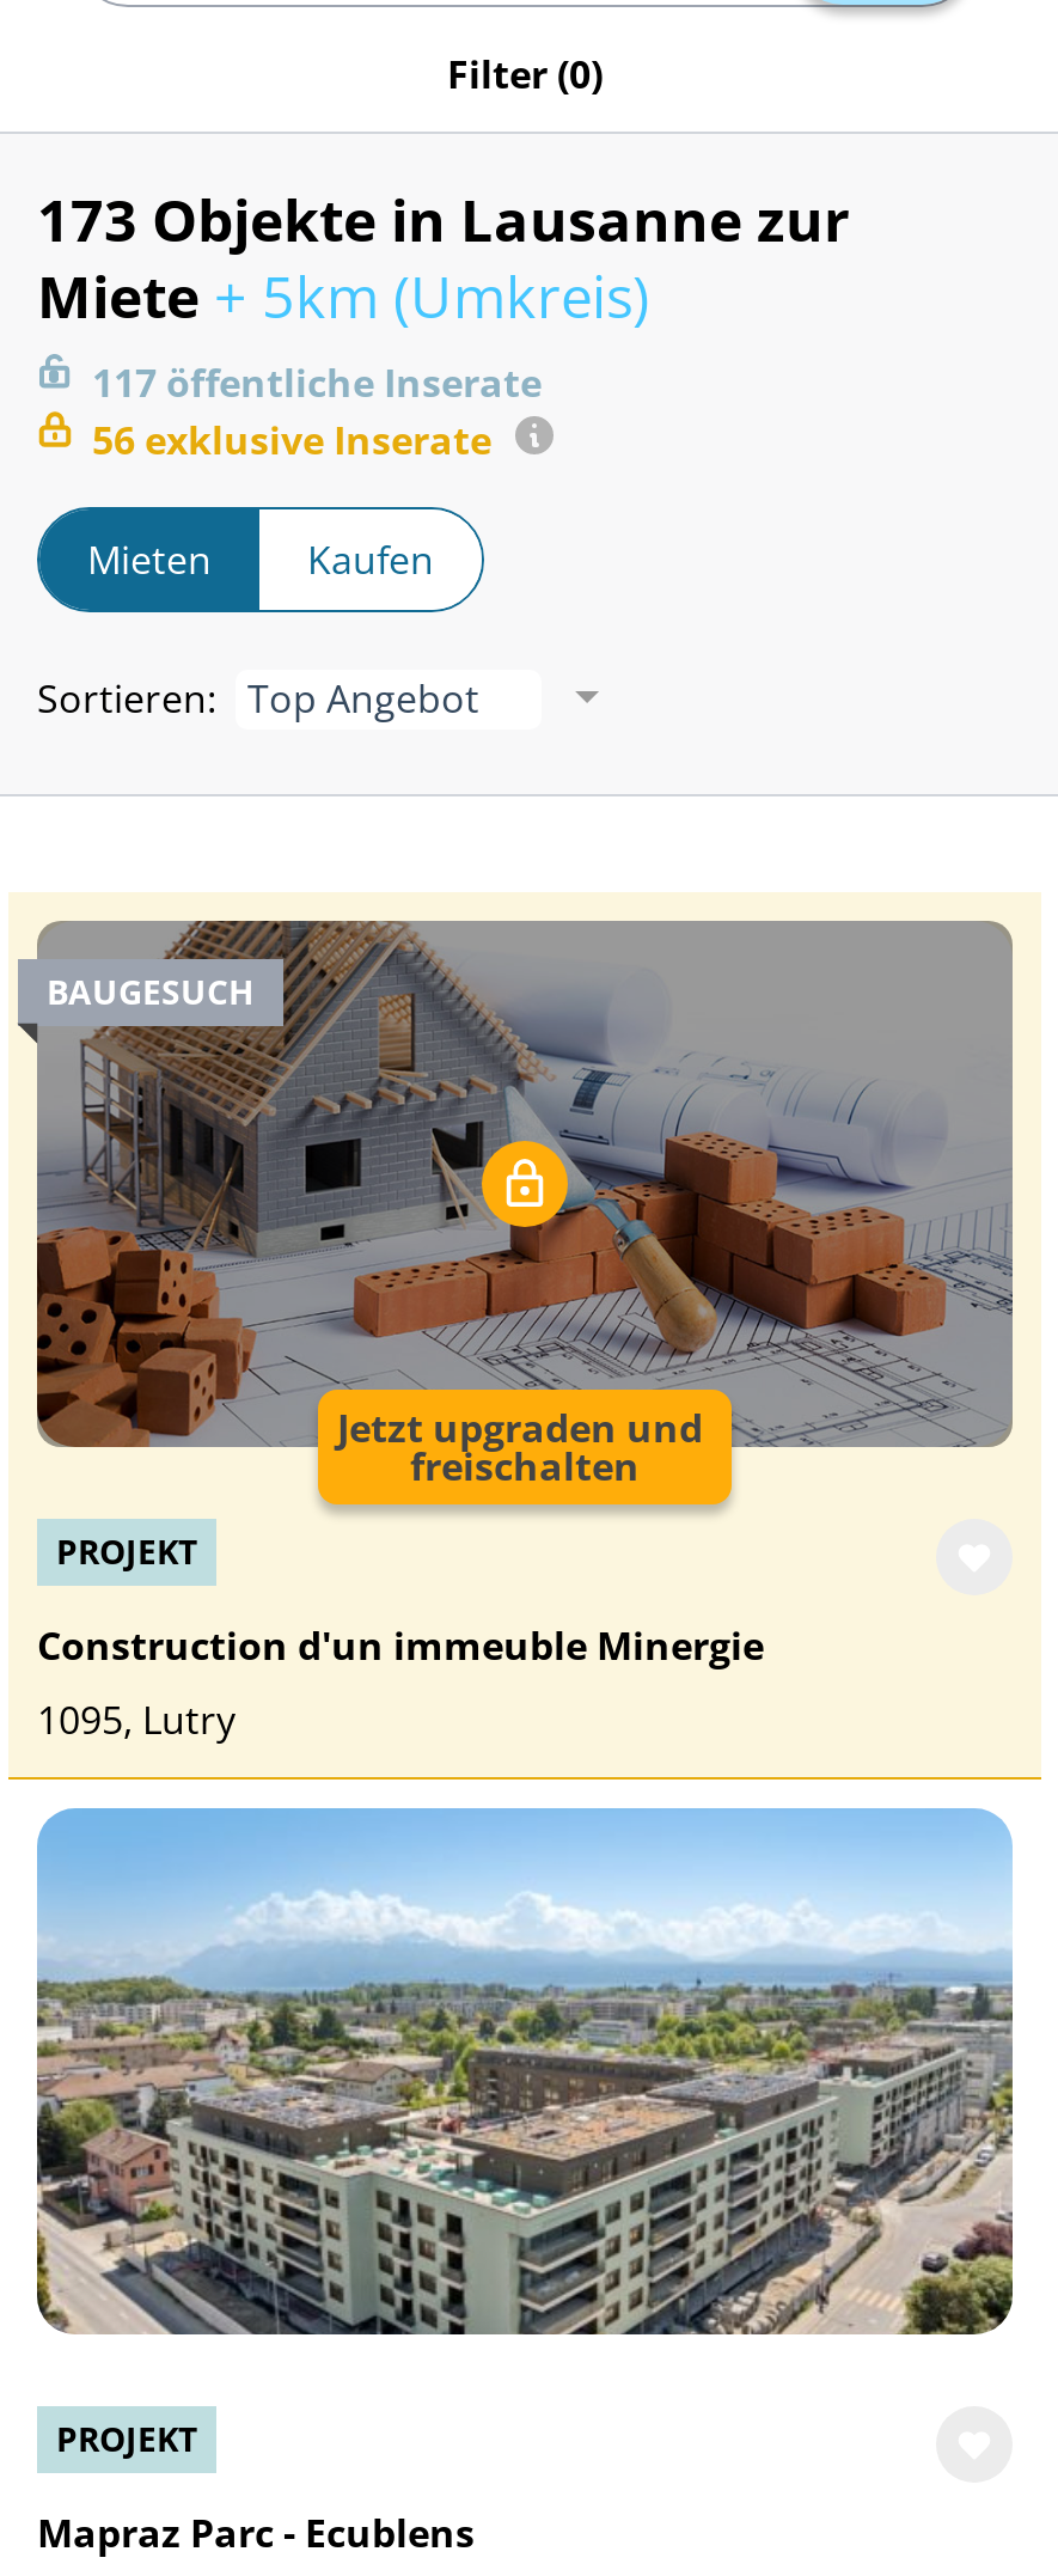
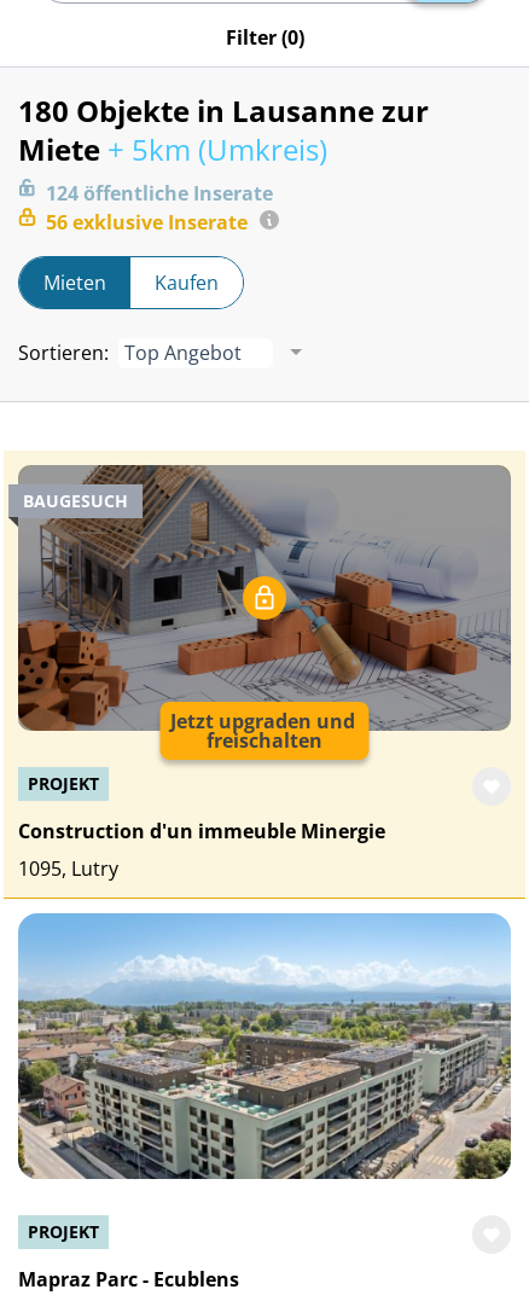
- 173 Objekte in Lausanne zur
+ 180 Objekte in Lausanne zur

- 117 öffentliche Inserate
+ 124 öffentliche Inserate
